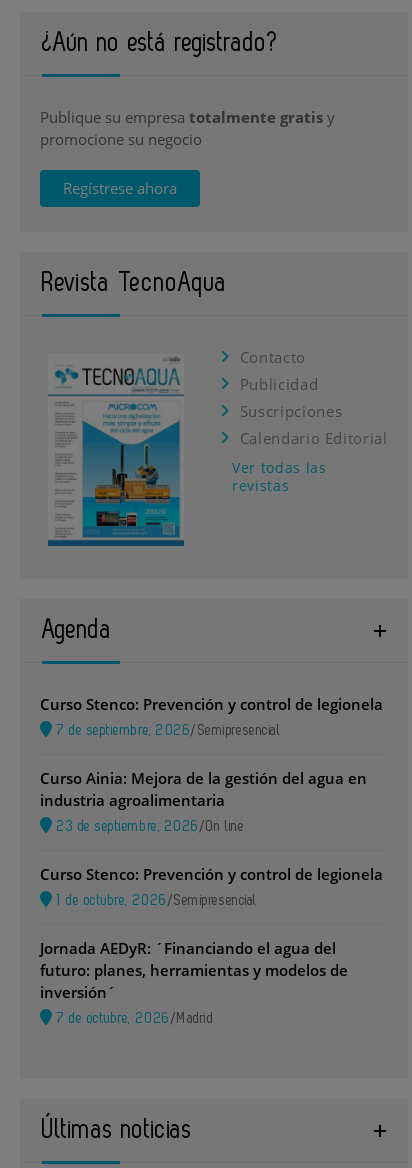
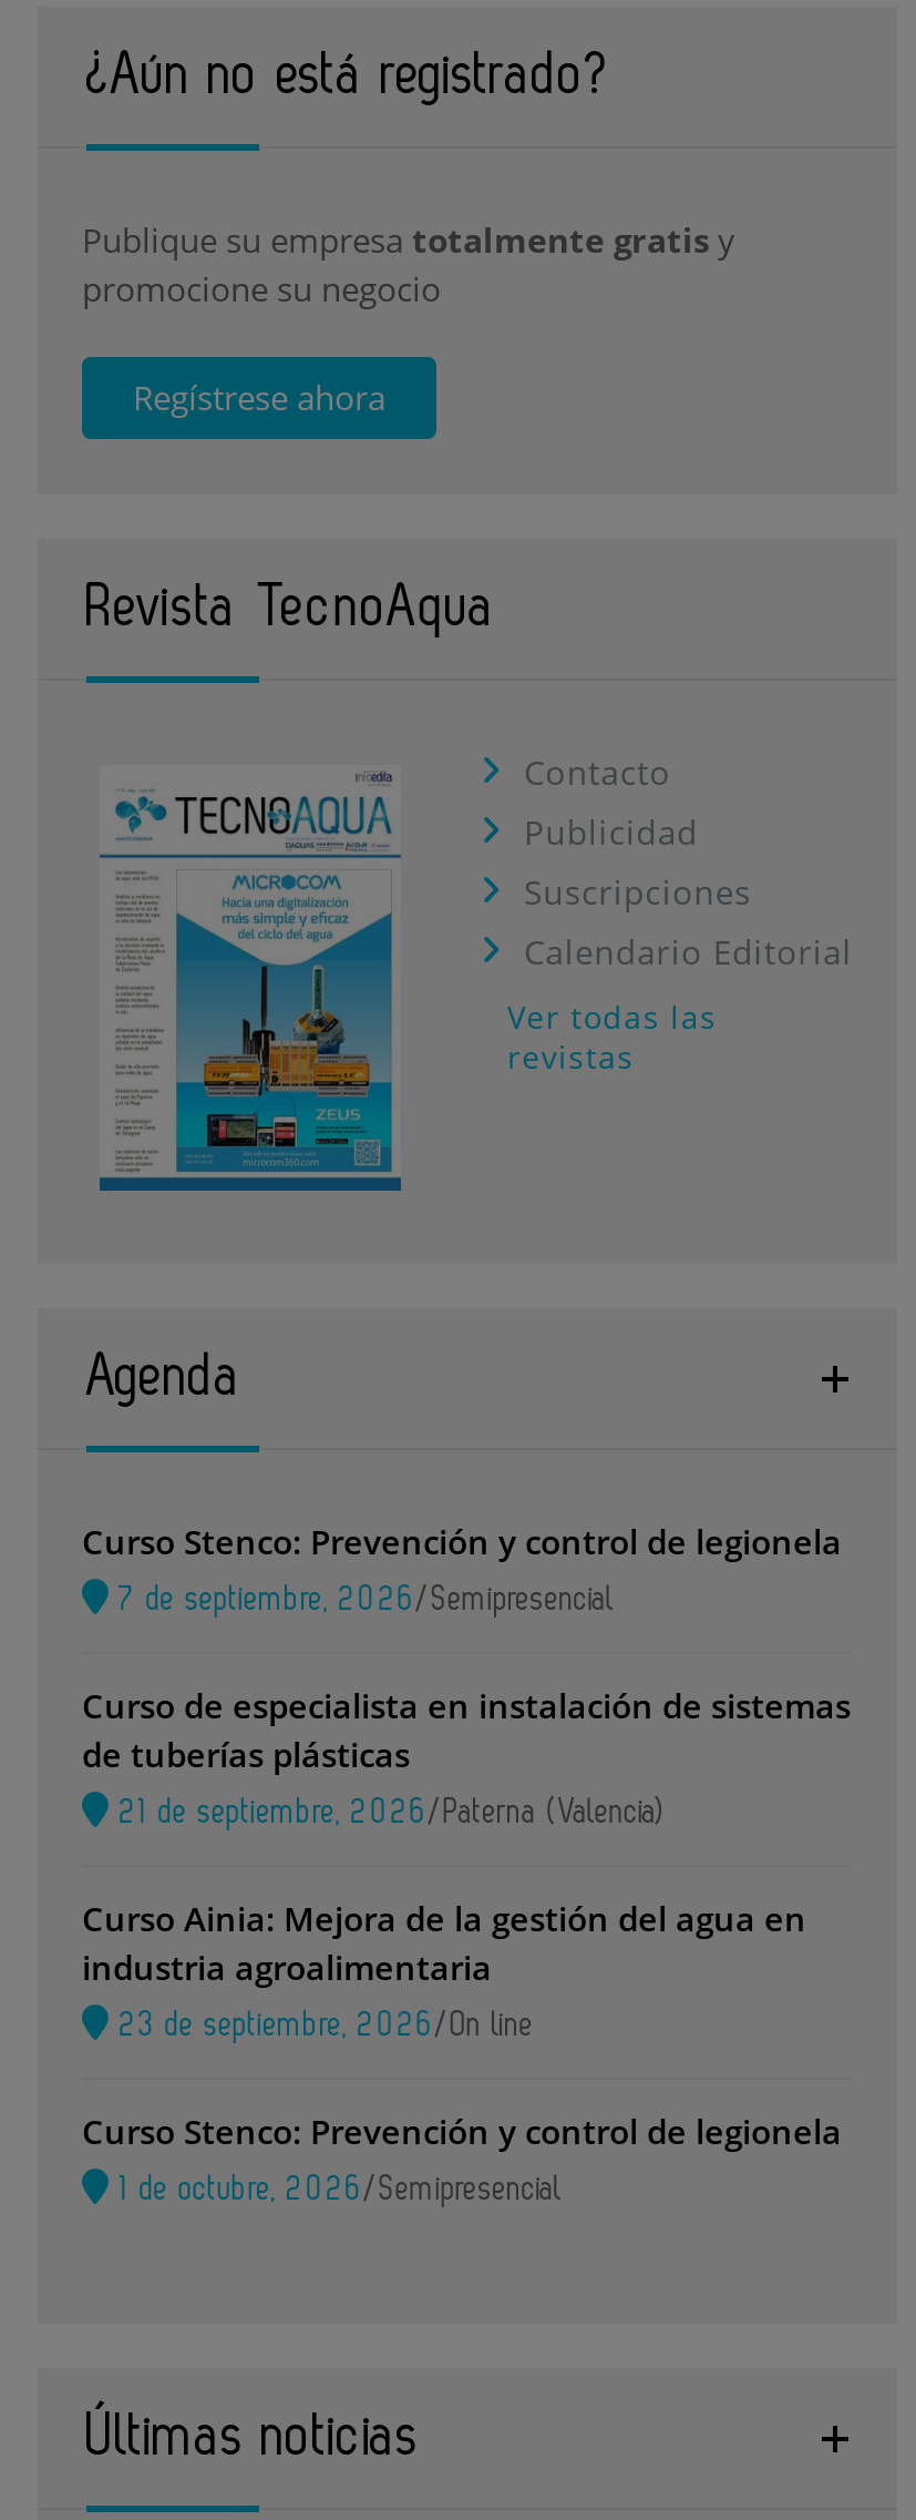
+ Curso de especialista en instalación de sistemas
+ de tuberías plásticas
+ 21 de septiembre, 2026/Paterna (Valencia)

moved down: Curso Ainia: Mejora de la gestión del agua en | industria agroalimentaria | Curso Stenco: Prevención y control de legionela | 1 de octubre, 2026 /Semipresencial

- Jornada AEDyR: ´Financiando el agua del
- futuro: planes, herramientas y modelos de
- inversión´
- 7 de octubre, 2026 /Madrid
